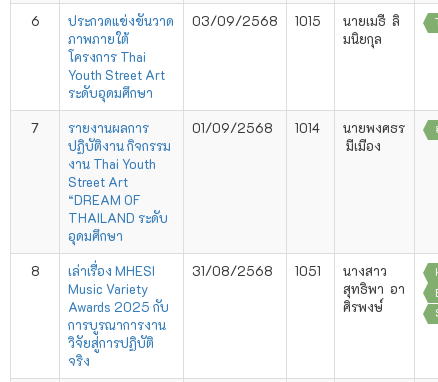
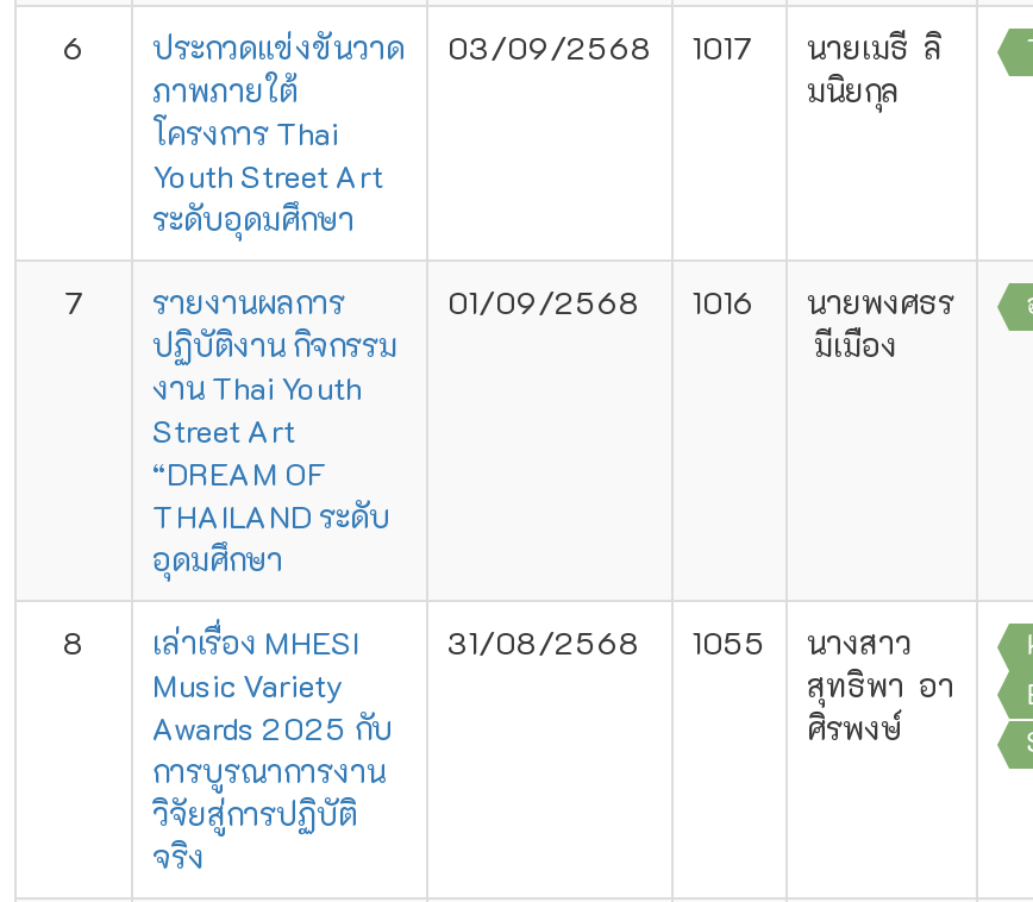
- 6 ประกวดแข่งขันวาด 03/09/2568 1015 นายเมธี ลิ
+ 6 ประกวดแข่งขันวาด 03/09/2568 1017 นายเมธี ลิ

- 1014
+ 1016

- 31/08/2568 1051 นางสาว
+ 31/08/2568 1055 นางสาว
